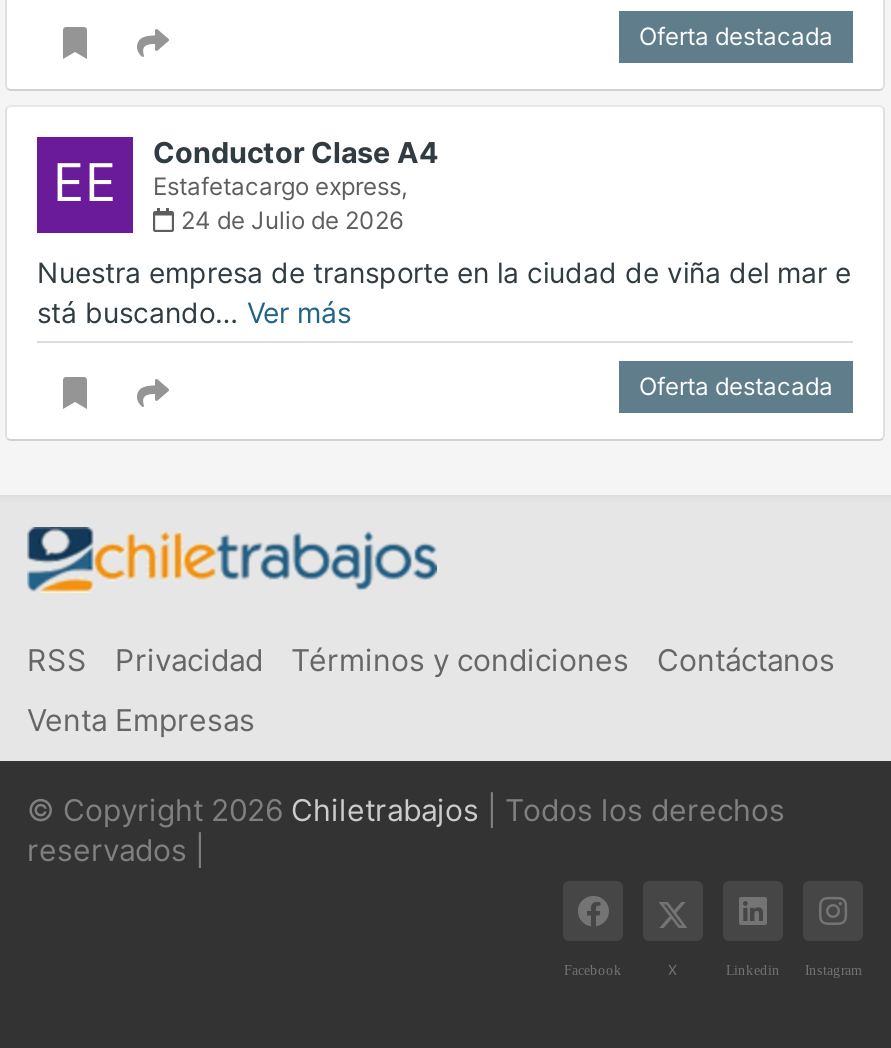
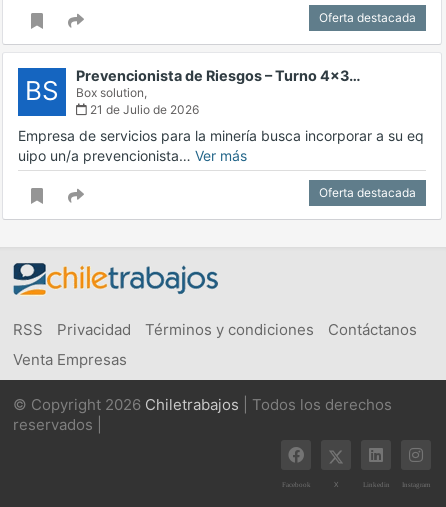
- EE
- Conductor Clase A4
- Estafetacargo express,
- 24 de Julio de 2026
+ BS
+ Prevencionista de Riesgos – Turno 4x3…
+ Box solution,
+ 21 de Julio de 2026

- Nuestra empresa de transporte en la ciudad de viña del mar e
- stá buscando… Ver más
+ Empresa de servicios para la minería busca incorporar a su eq
+ uipo un/a prevencionista… Ver más
